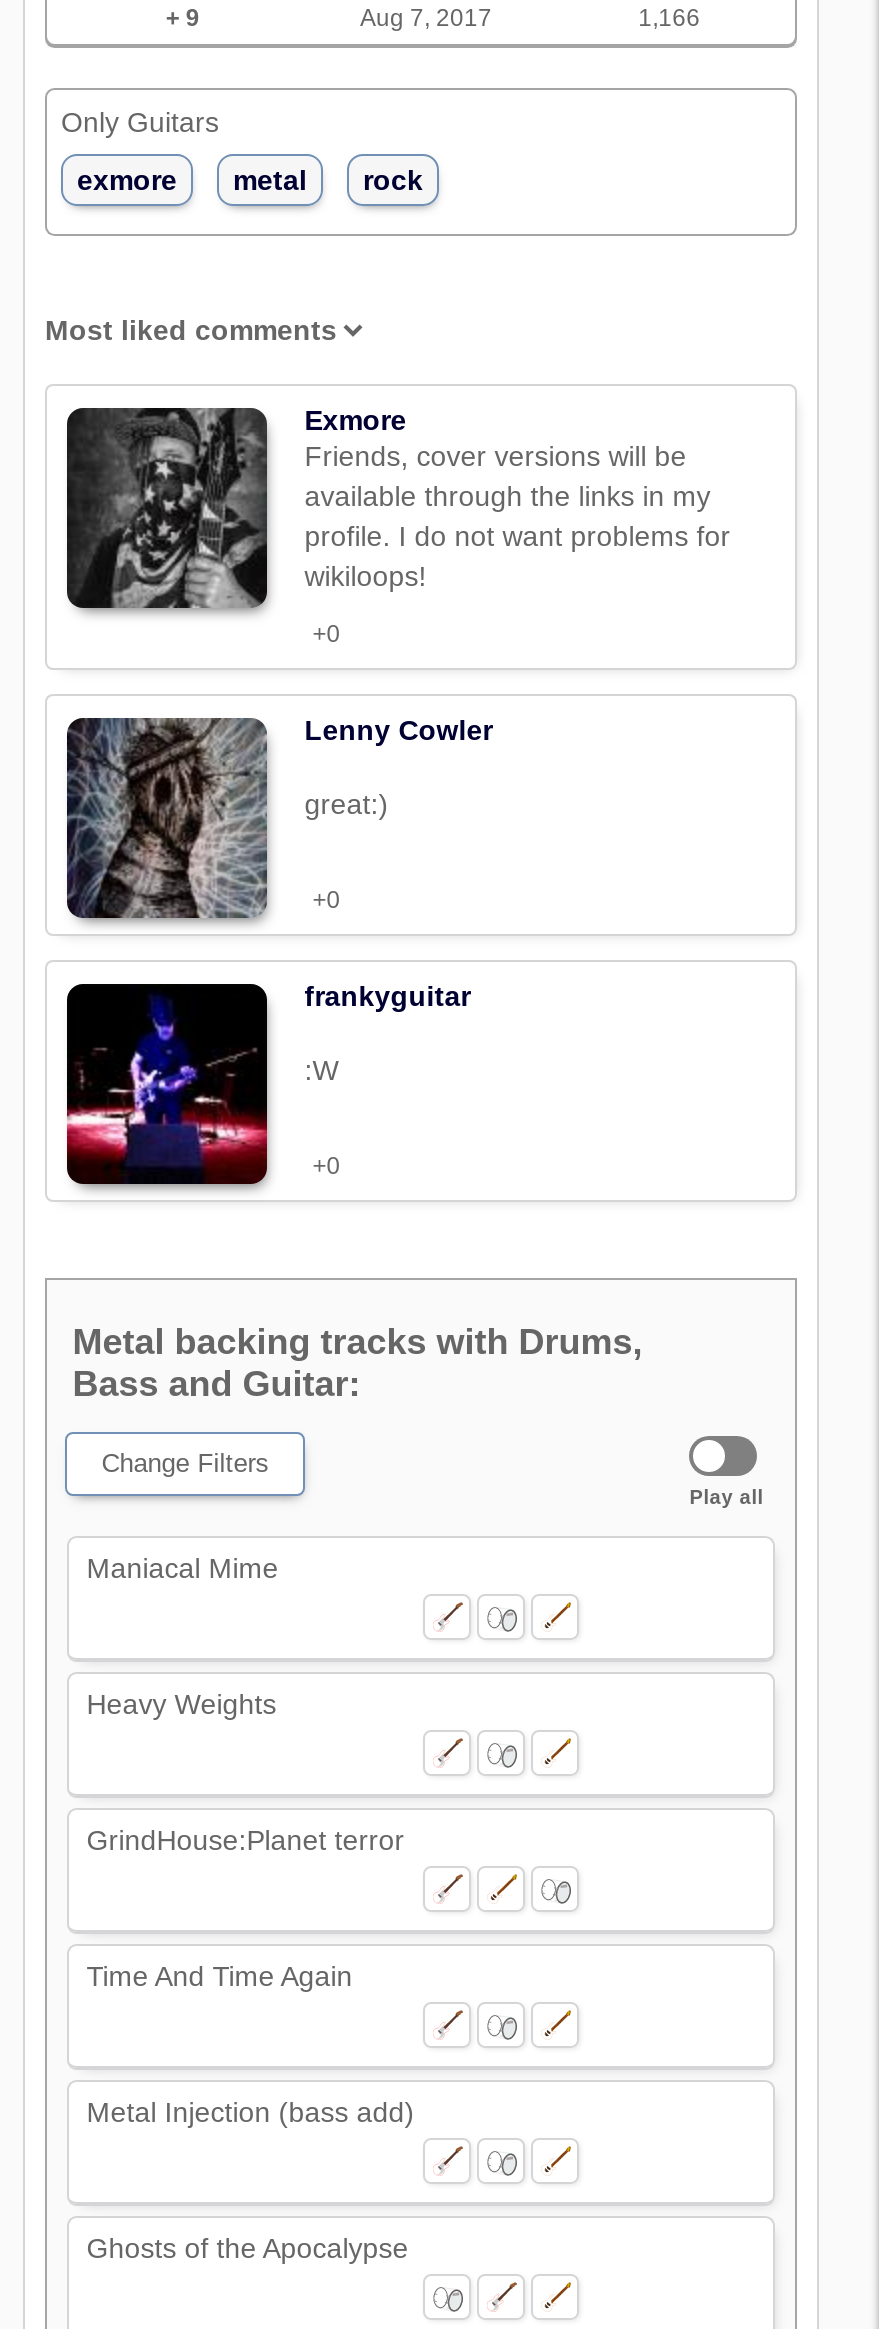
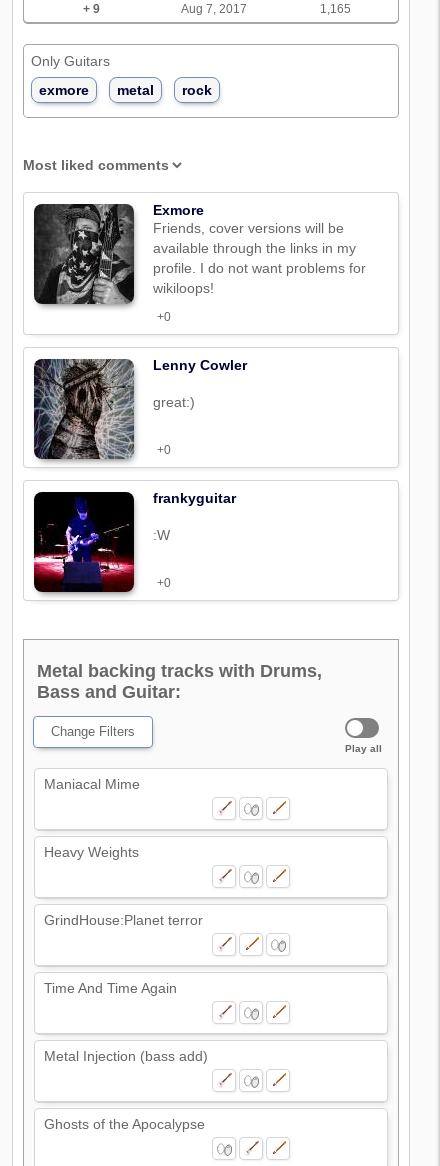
- 1,166
+ 1,165
